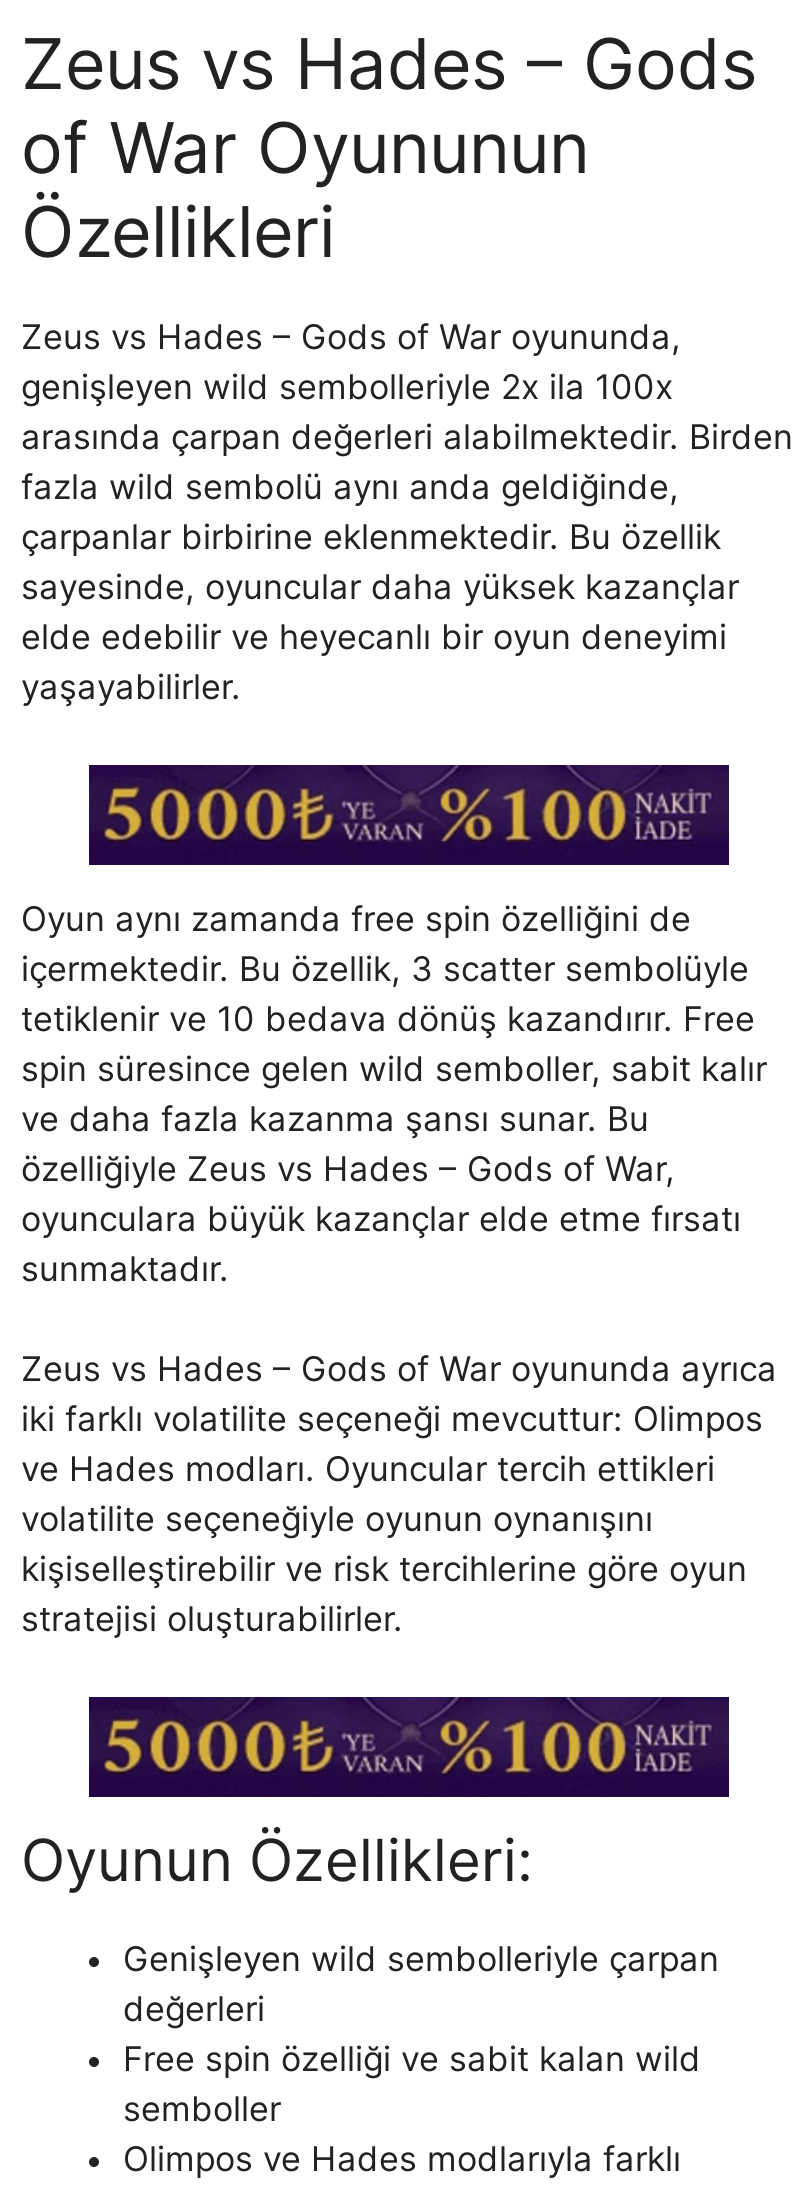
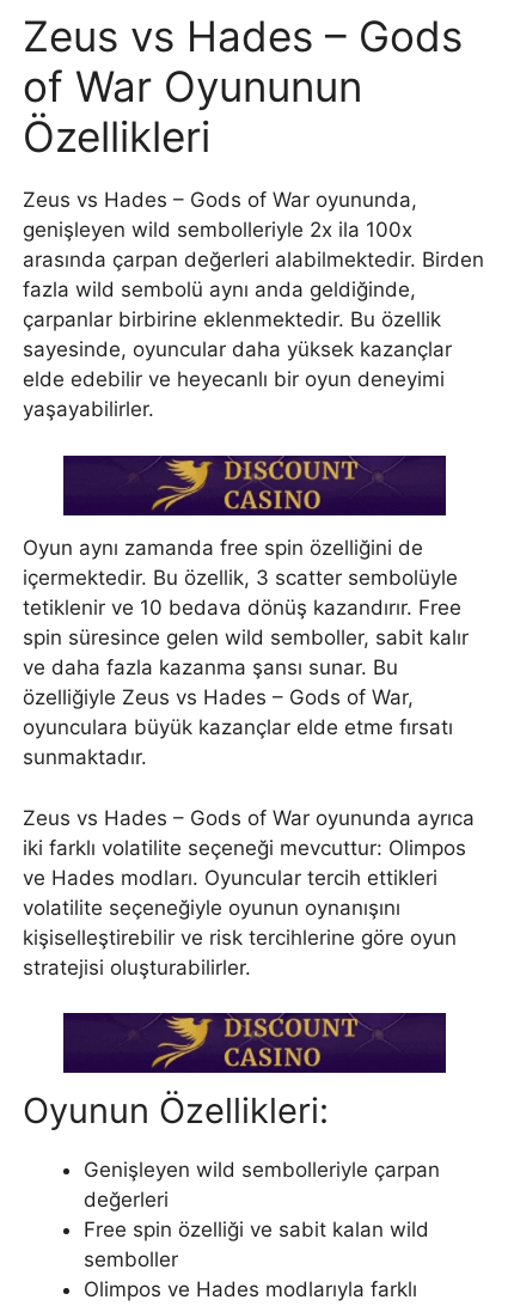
- [image]
+ [image]

- [image]
+ [image]
